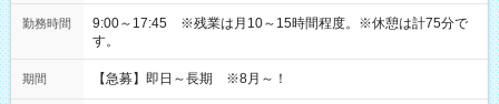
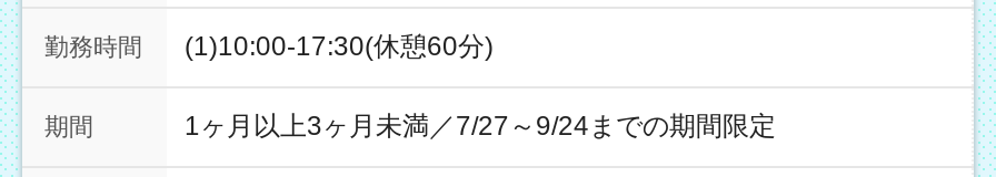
- 9:00～17:45 ※残業は月10～15時間程度。※休憩は計75分で
- す。
+ (1)10:00-17:30(休憩60分)

- 【急募】即日～長期 ※8月～！
+ 1ヶ月以上3ヶ月未満／7/27～9/24までの期間限定
